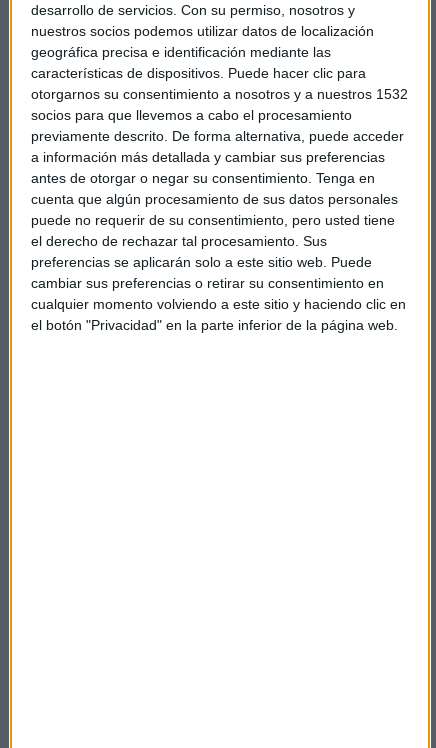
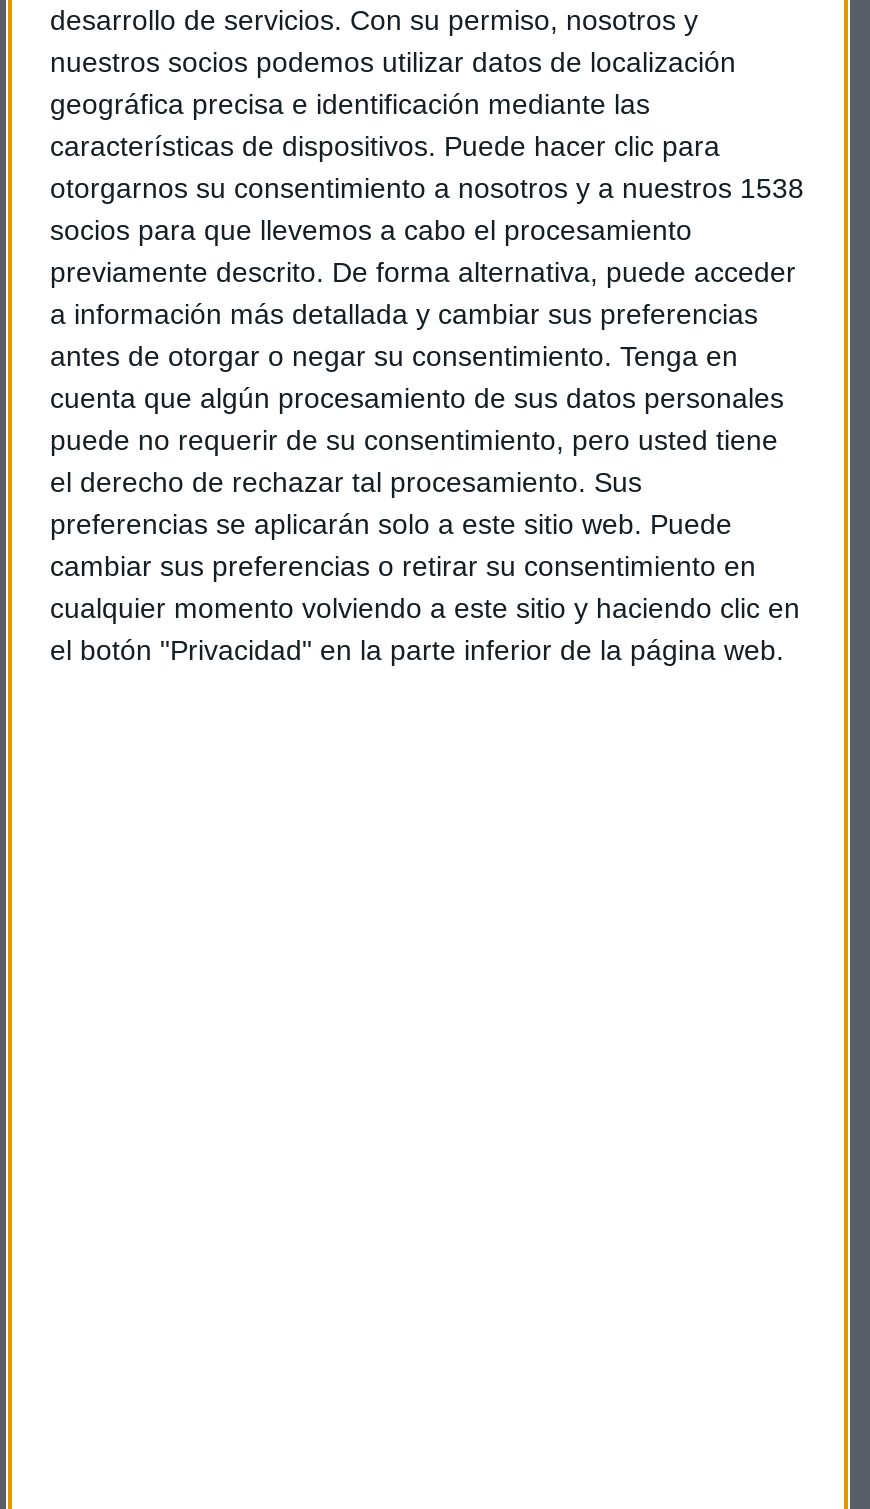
- otorgarnos su consentimiento a nosotros y a nuestros 1532
+ otorgarnos su consentimiento a nosotros y a nuestros 1538
